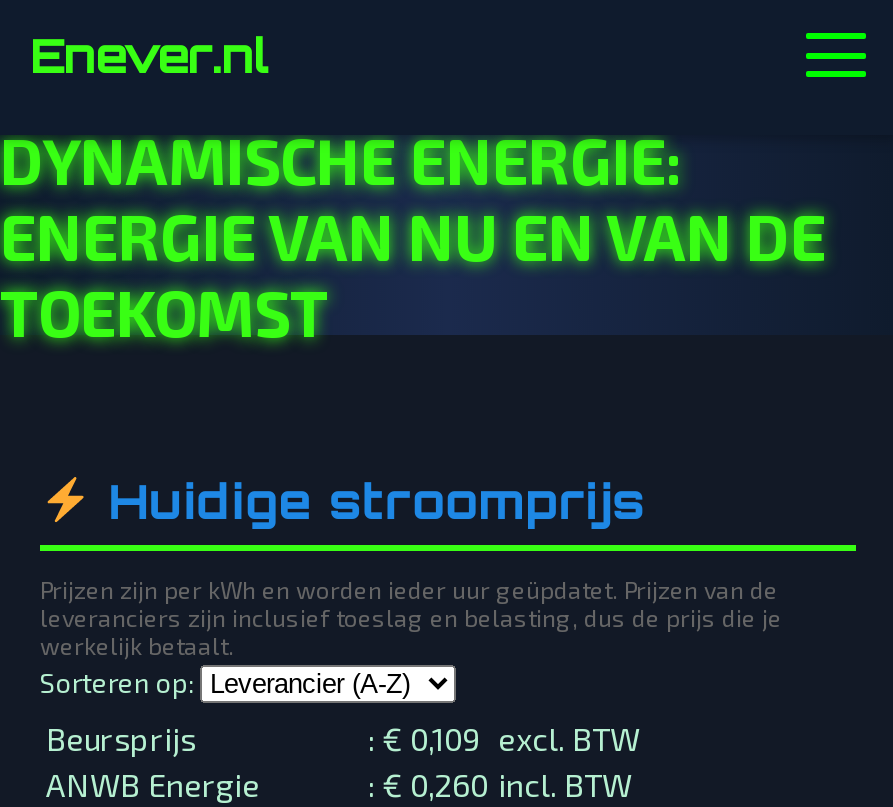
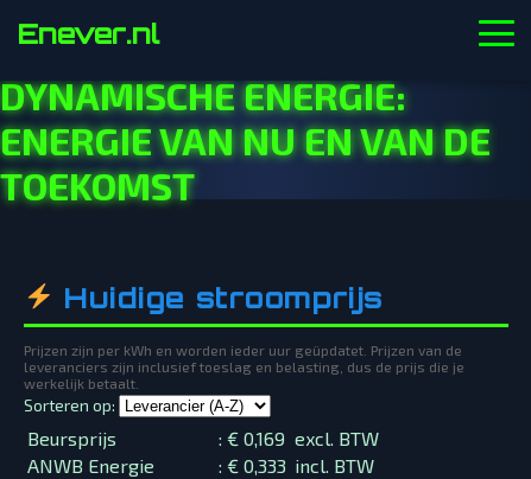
- : € 0,109 excl. BTW
+ : € 0,169 excl. BTW

- : € 0,260 incl. BTW
+ : € 0,333 incl. BTW
